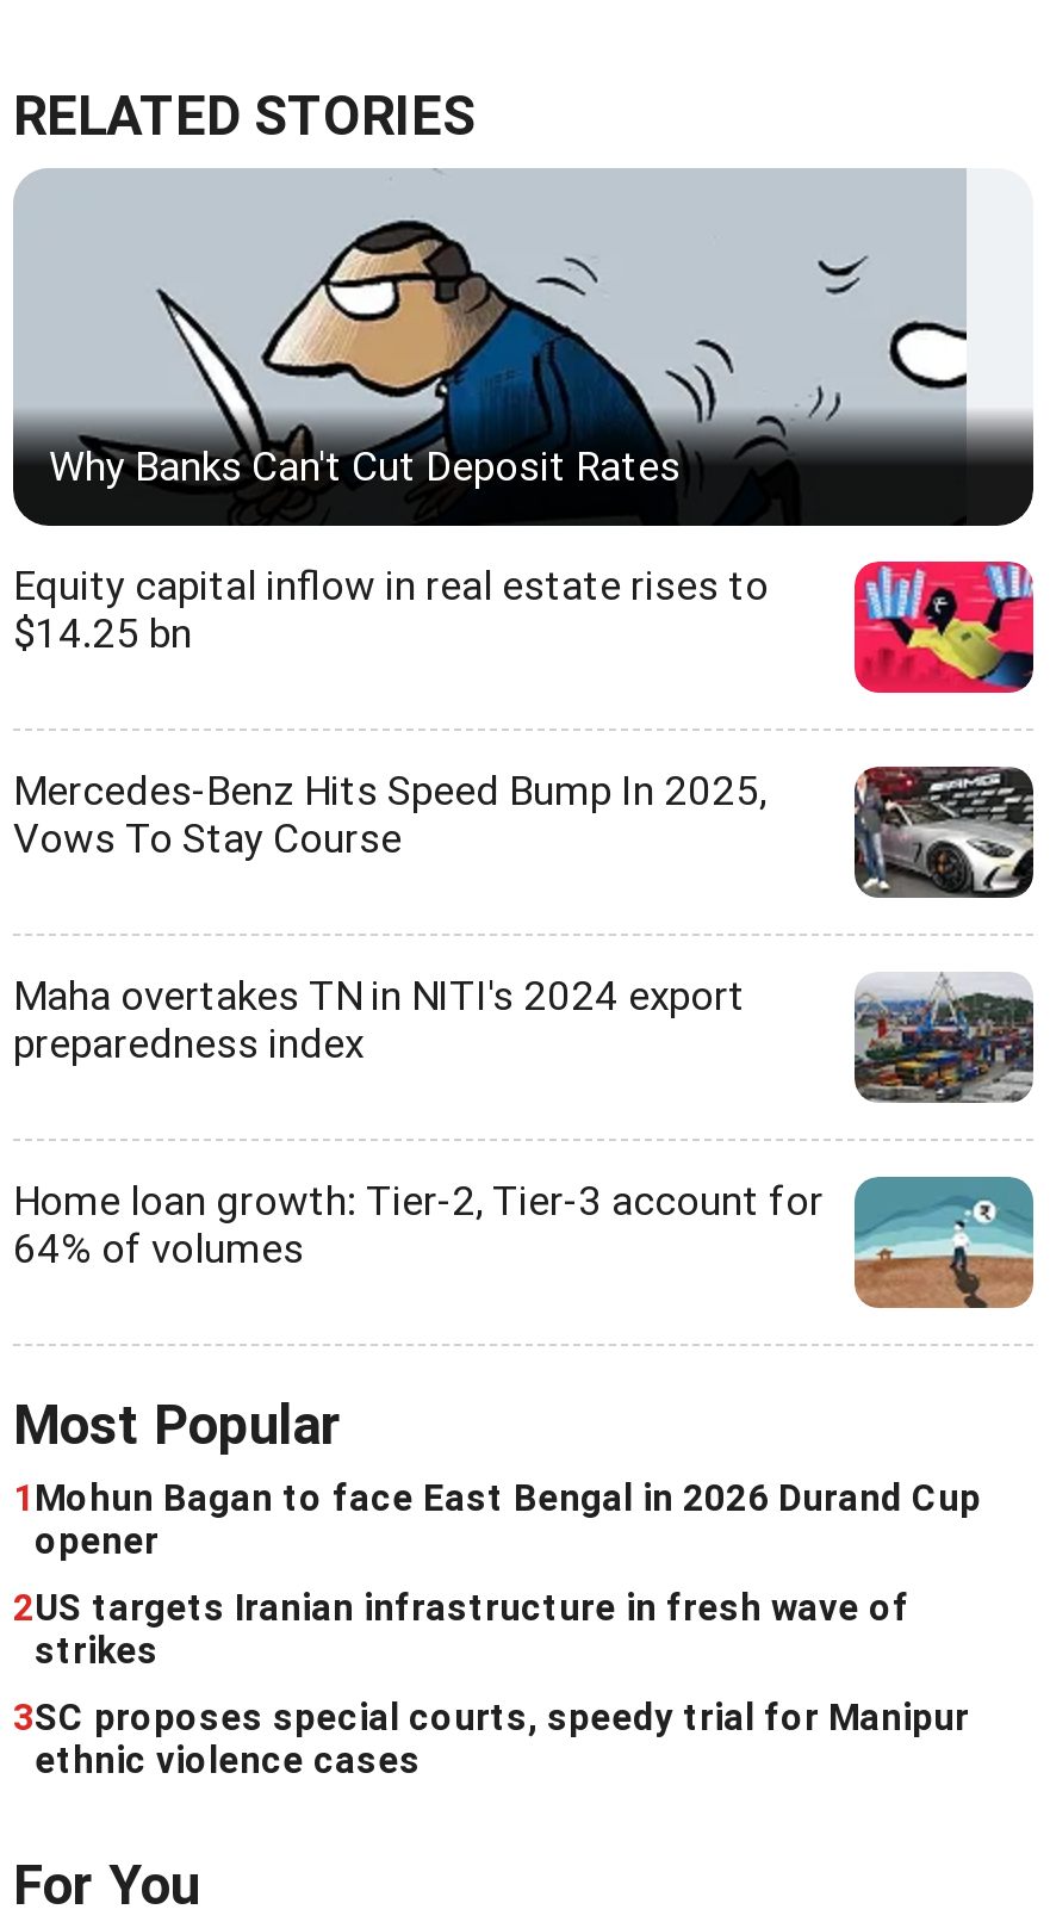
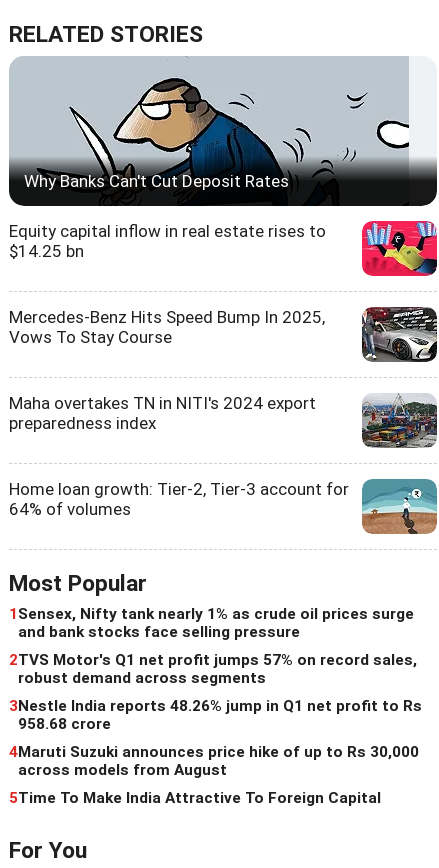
- 1 Mohun Bagan to face East Bengal in 2026 Durand Cup
- opener
- 2US targets Iranian infrastructure in fresh wave of
- strikes
- 3SC proposes special courts, speedy trial for Manipur
- ethnic violence cases
+ 1 Sensex, Nifty tank nearly 1% as crude oil prices surge
+ and bank stocks face selling pressure
+ 2TVS Motor's Q1 net profit jumps 57% on record sales,
+ robust demand across segments
+ 3Nestle India reports 48.26% jump in Q1 net profit to Rs
+ 958.68 crore
+ 4Maruti Suzuki announces price hike of up to Rs 30,000
+ across models from August
+ 5Time To Make India Attractive To Foreign Capital
